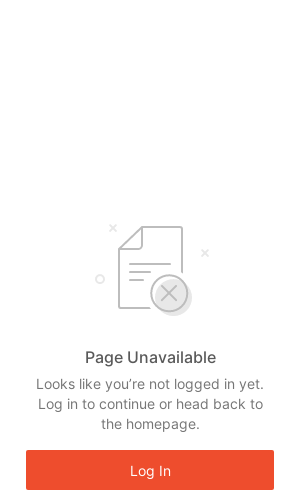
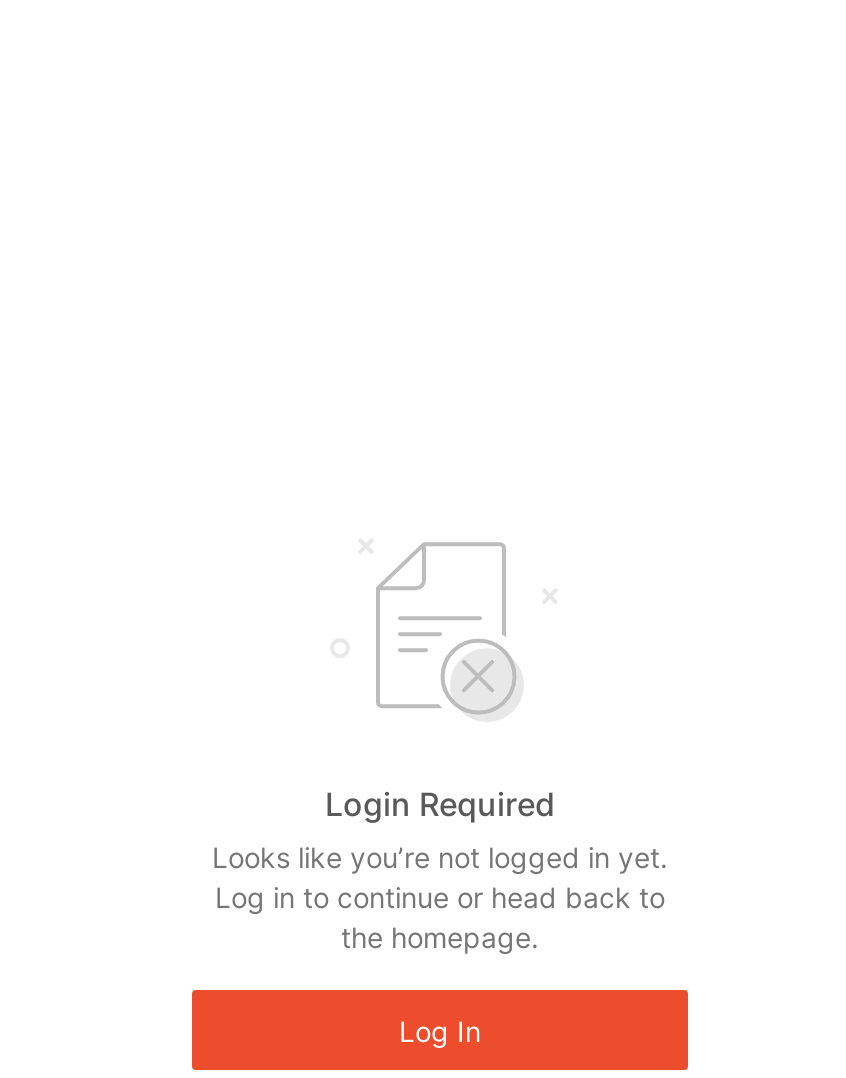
- Page Unavailable
+ Login Required
